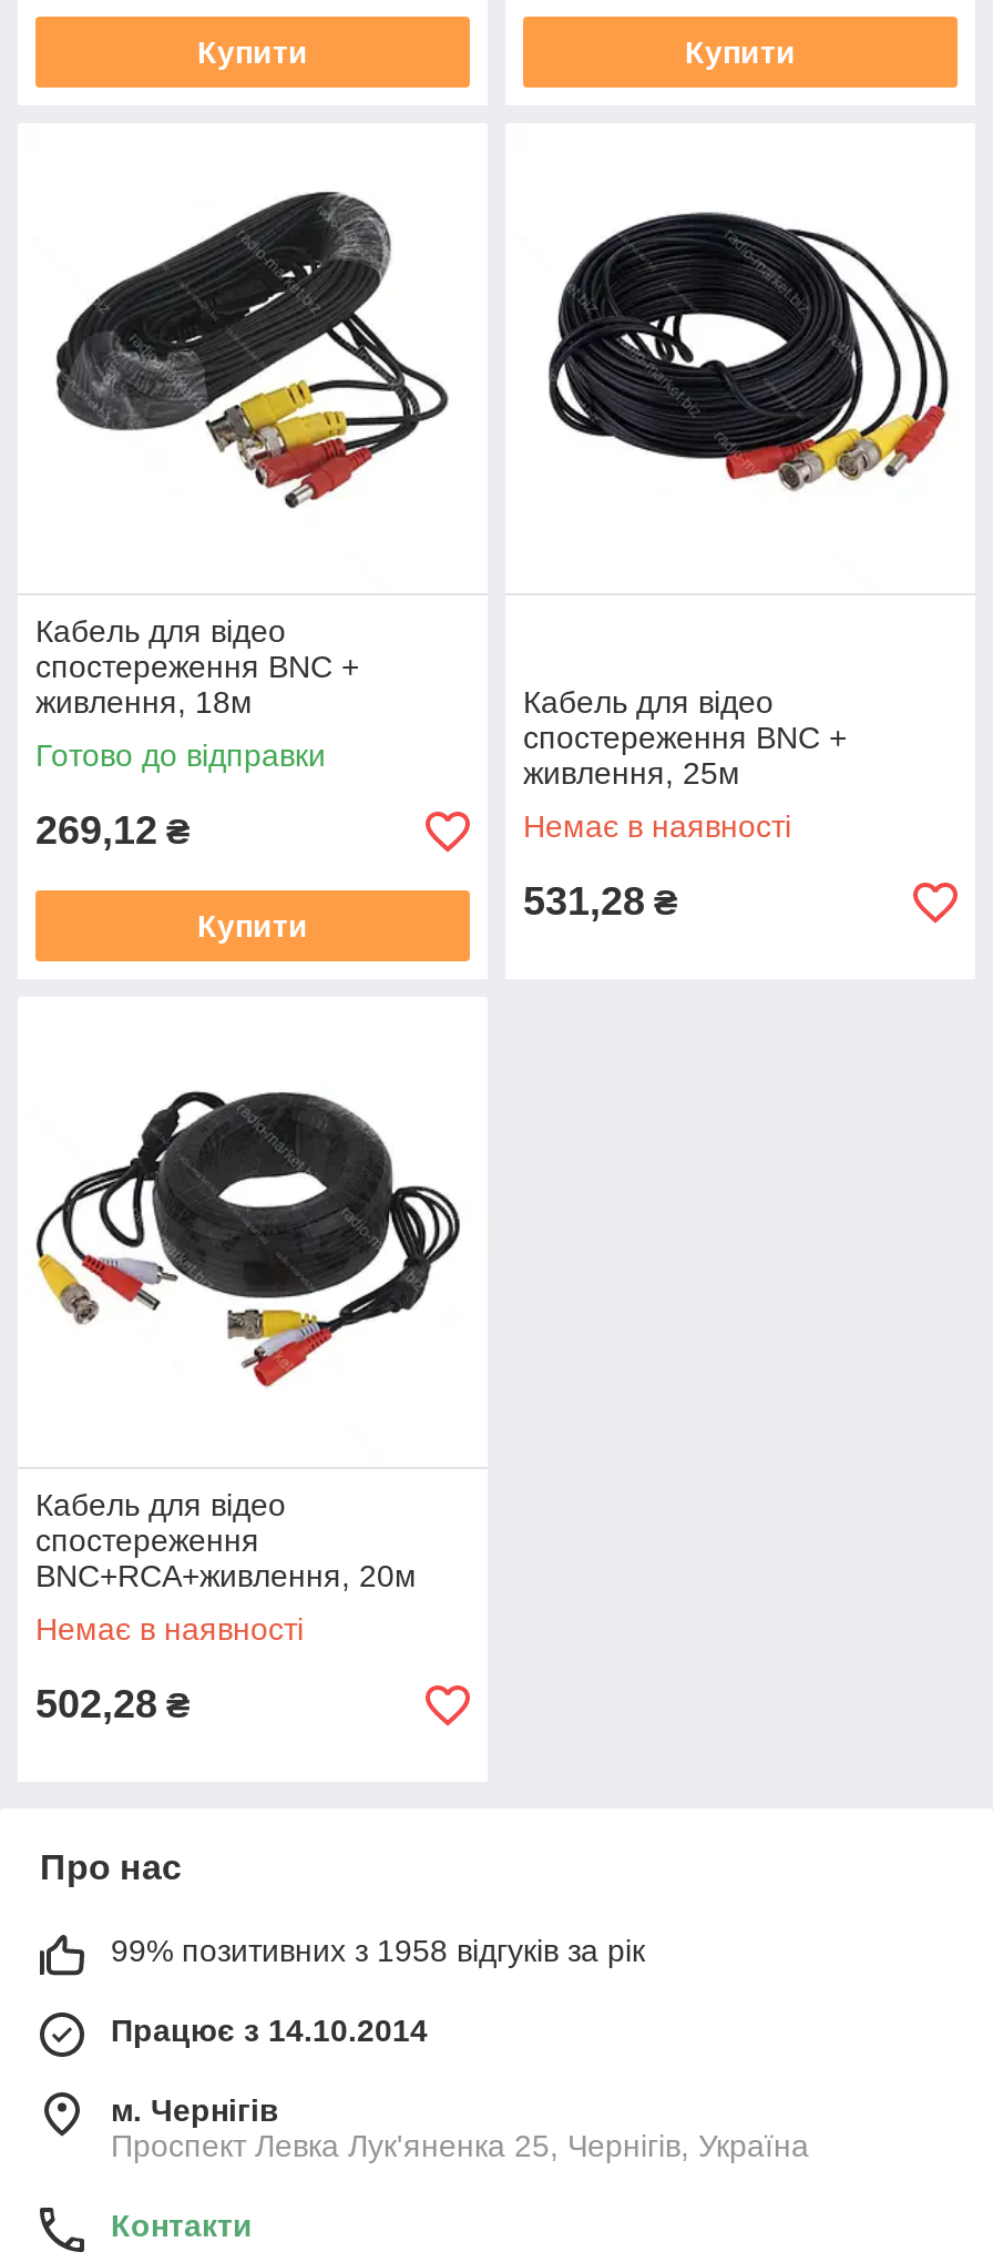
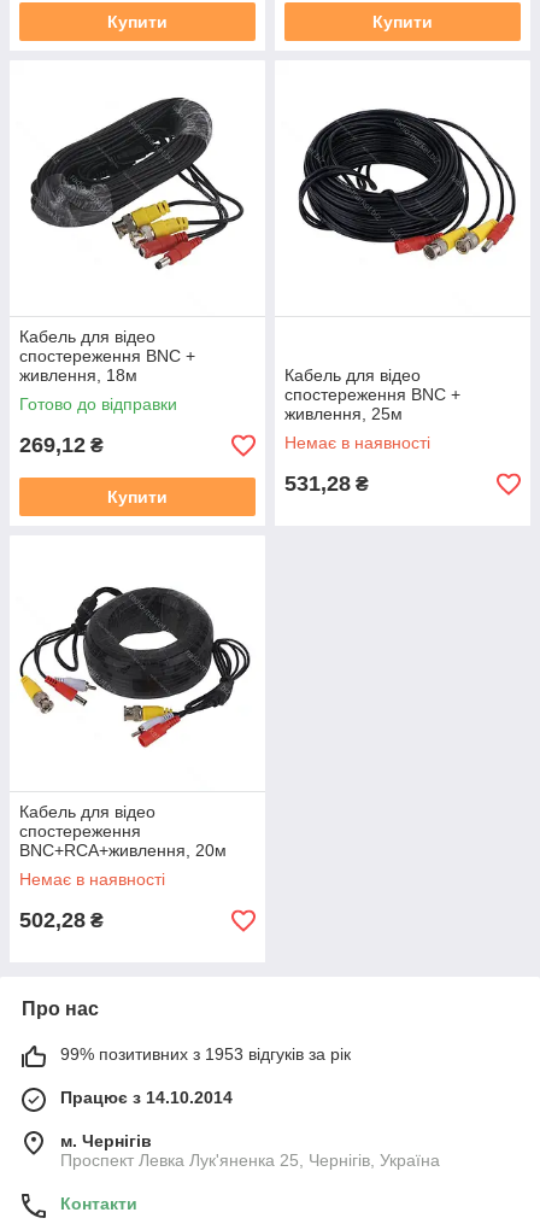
- 99% позитивних з 1958 відгуків за рік
+ 99% позитивних з 1953 відгуків за рік
